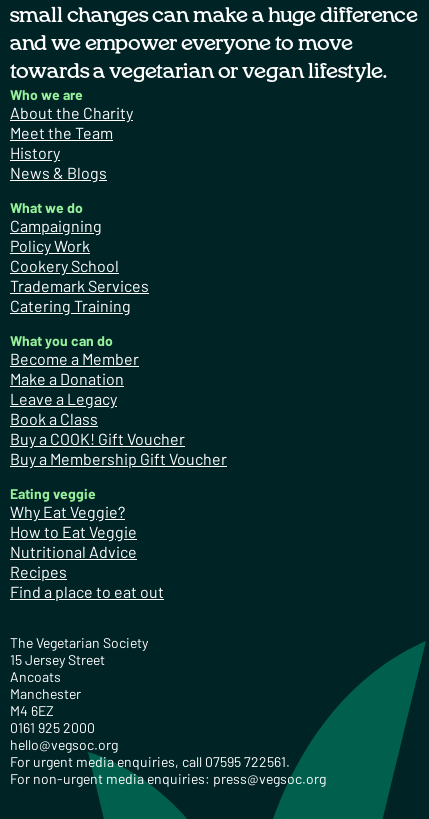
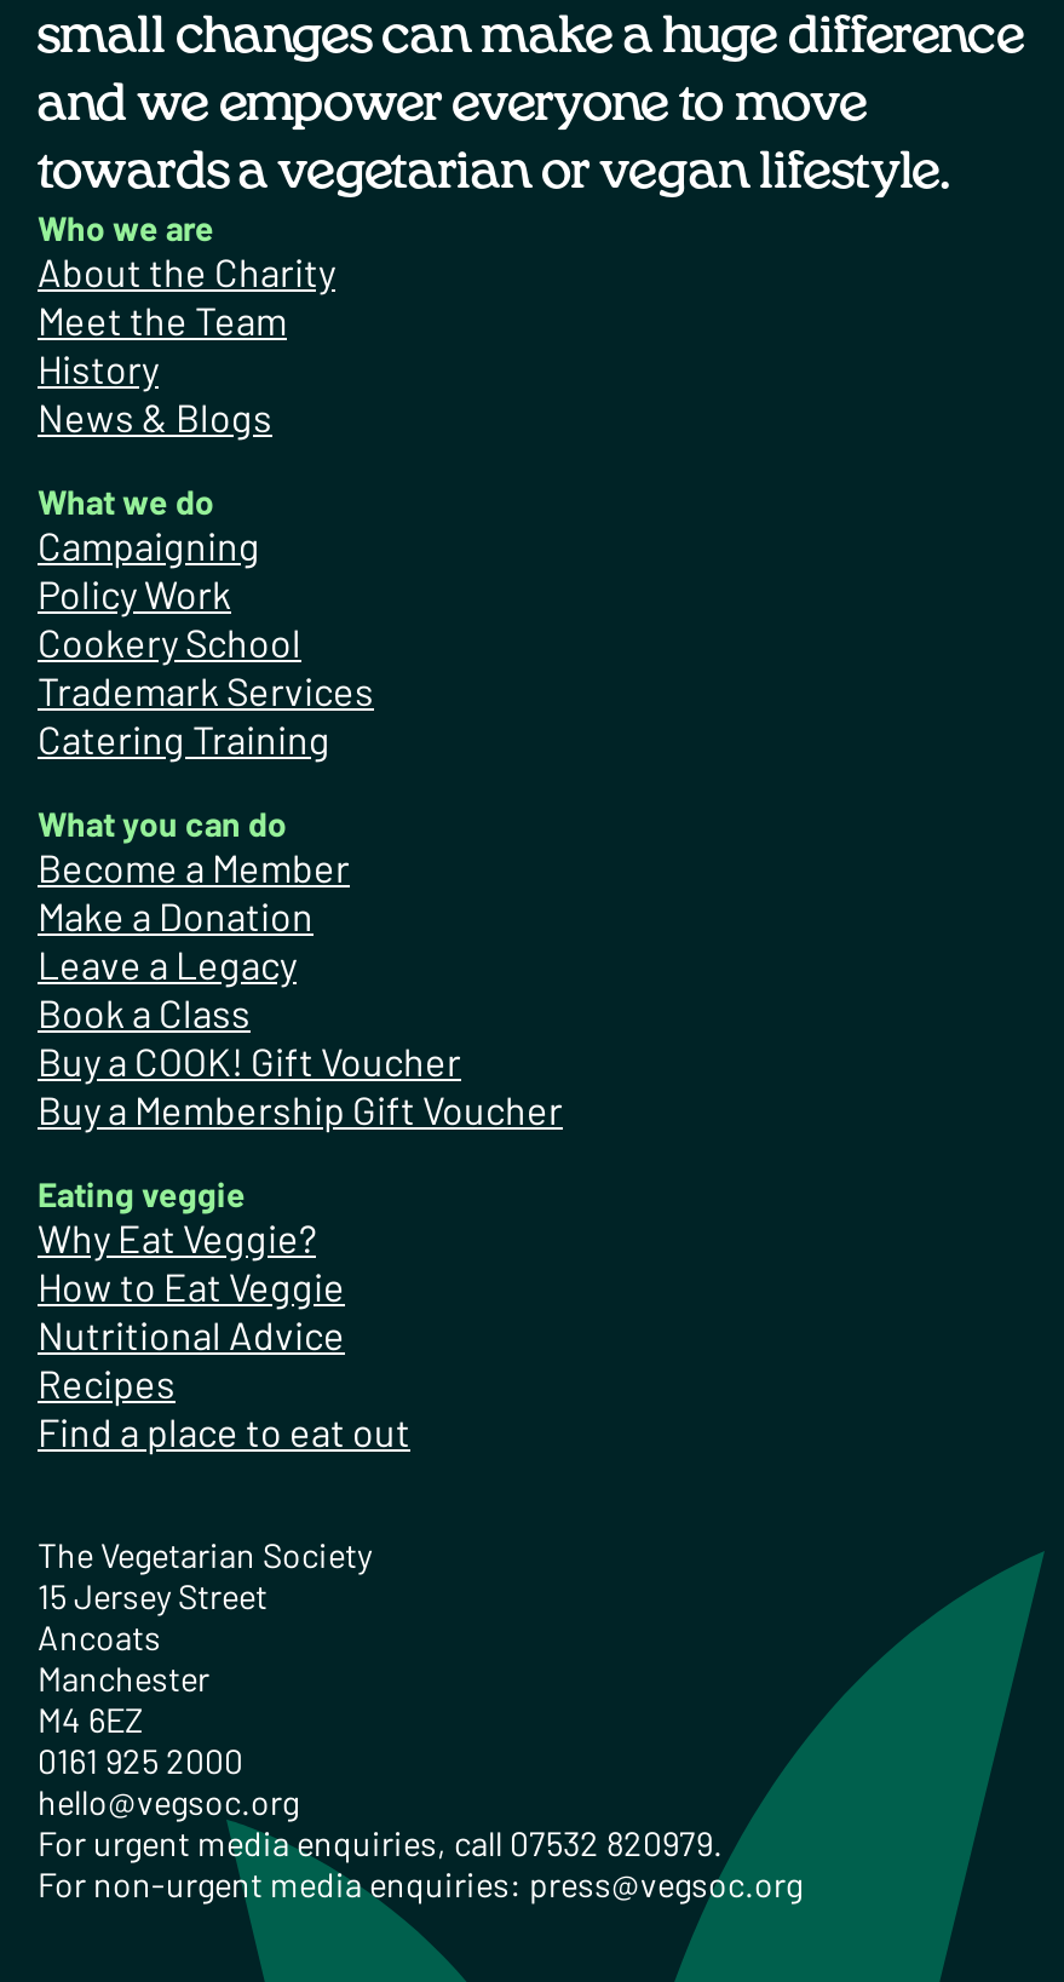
- For urgent media enquiries, call 07595 722561.
+ For urgent media enquiries, call 07532 820979.
